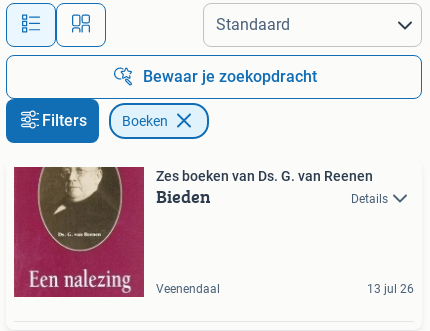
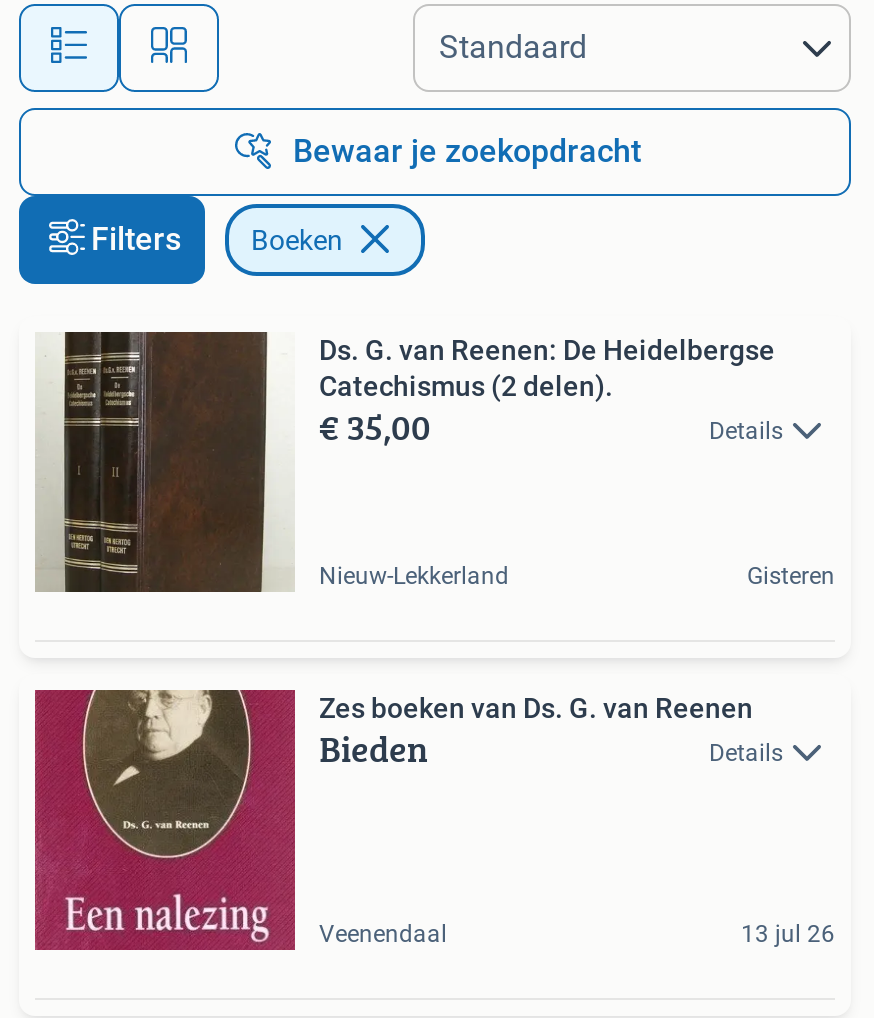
+ [image]
+ Ds. G. van Reenen: De Heidelbergse
+ Catechismus (2 delen).
+ € 35,00
+ Details

+ Nieuw-Lekkerland
+ Gisteren
